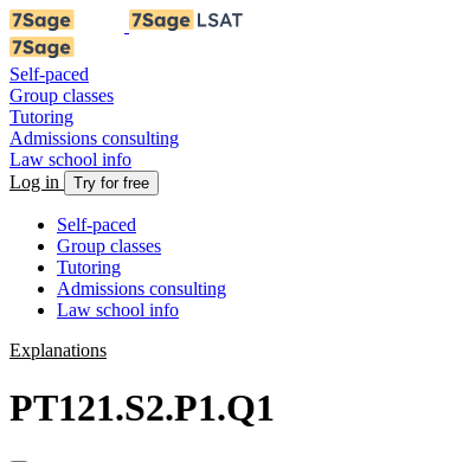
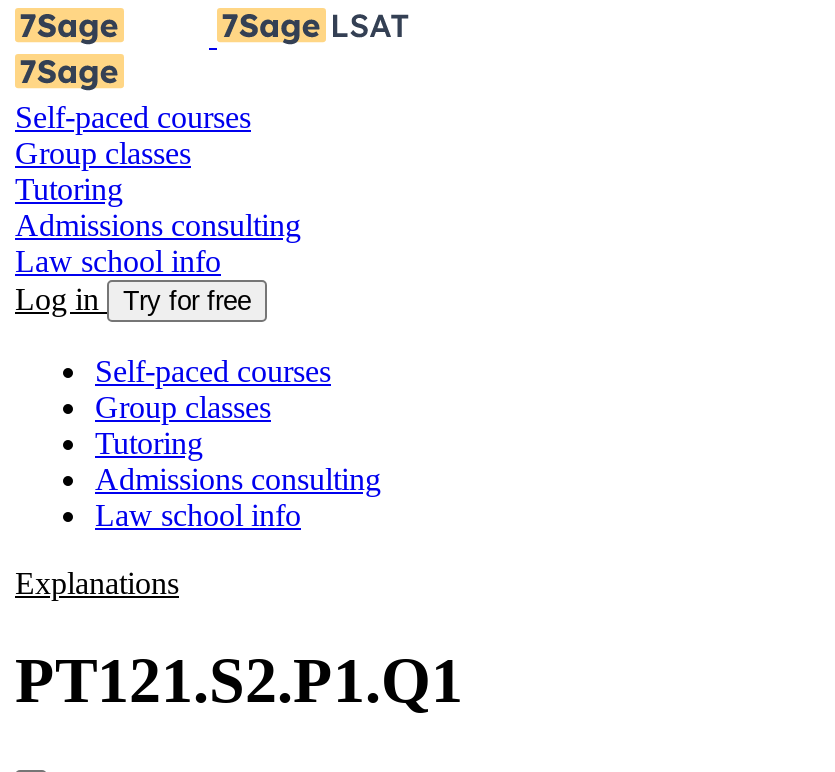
- Self-paced
+ Self-paced courses

- Self-paced
+ Self-paced courses
